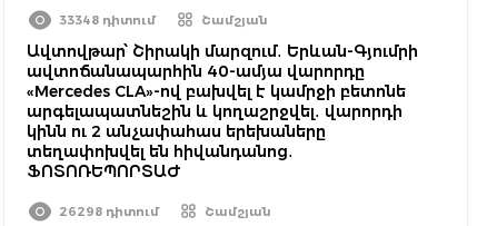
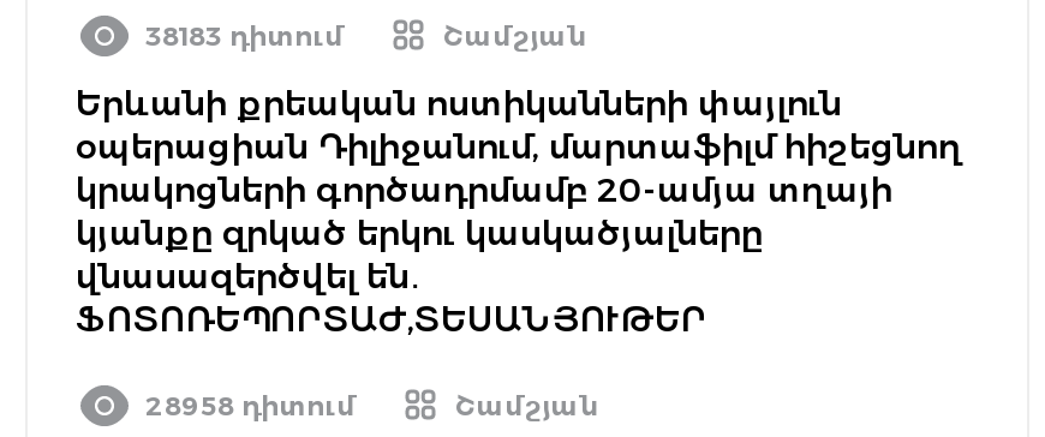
- 33348 դիտում
+ 38183 դիտում

- Ավտովթար՝ Շիրակի մարզում․ Երևան-Գյումրի
- ավտոճանապարհին 40-ամյա վարորդը
- «Mercedes CLA»-ով բախվել է կամրջի բետոնե
- արգելապատնեշին և կողաշրջվել․ վարորդի
- կինն ու 2 անչափահաս երեխաները
- տեղափոխվել են հիվանդանոց․
- ՖՈՏՈՌԵՊՈՐՏԱԺ
+ Երևանի քրեական ոստիկանների փայլուն
+ օպերացիան Դիլիջանում, մարտաֆիլմ հիշեցնող
+ կրակոցների գործադրմամբ 20-ամյա տղայի
+ կյանքը զրկած երկու կասկածյալները
+ վնասազերծվել են․
+ ՖՈՏՈՌԵՊՈՐՏԱԺ,ՏԵՍԱՆՅՈՒԹԵՐ

- 26298 դիտում
+ 28958 դիտում
